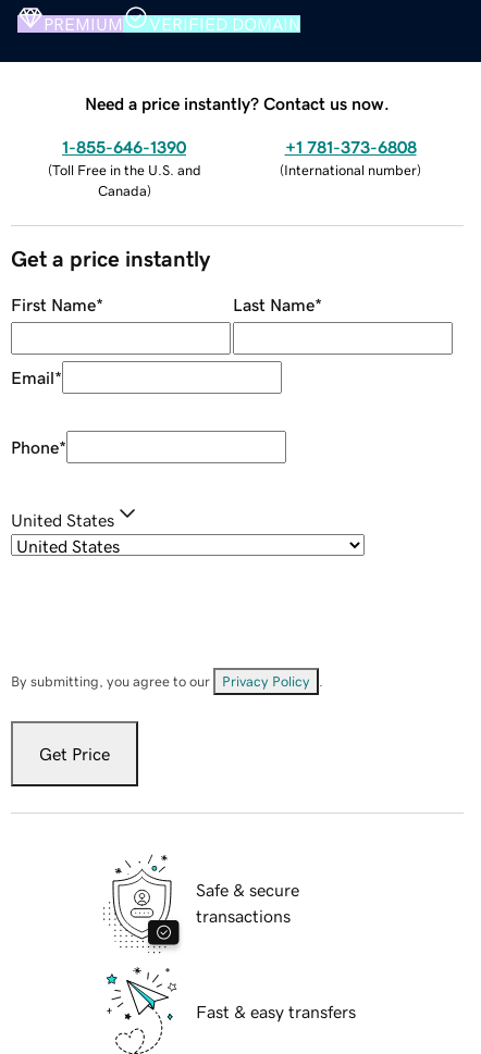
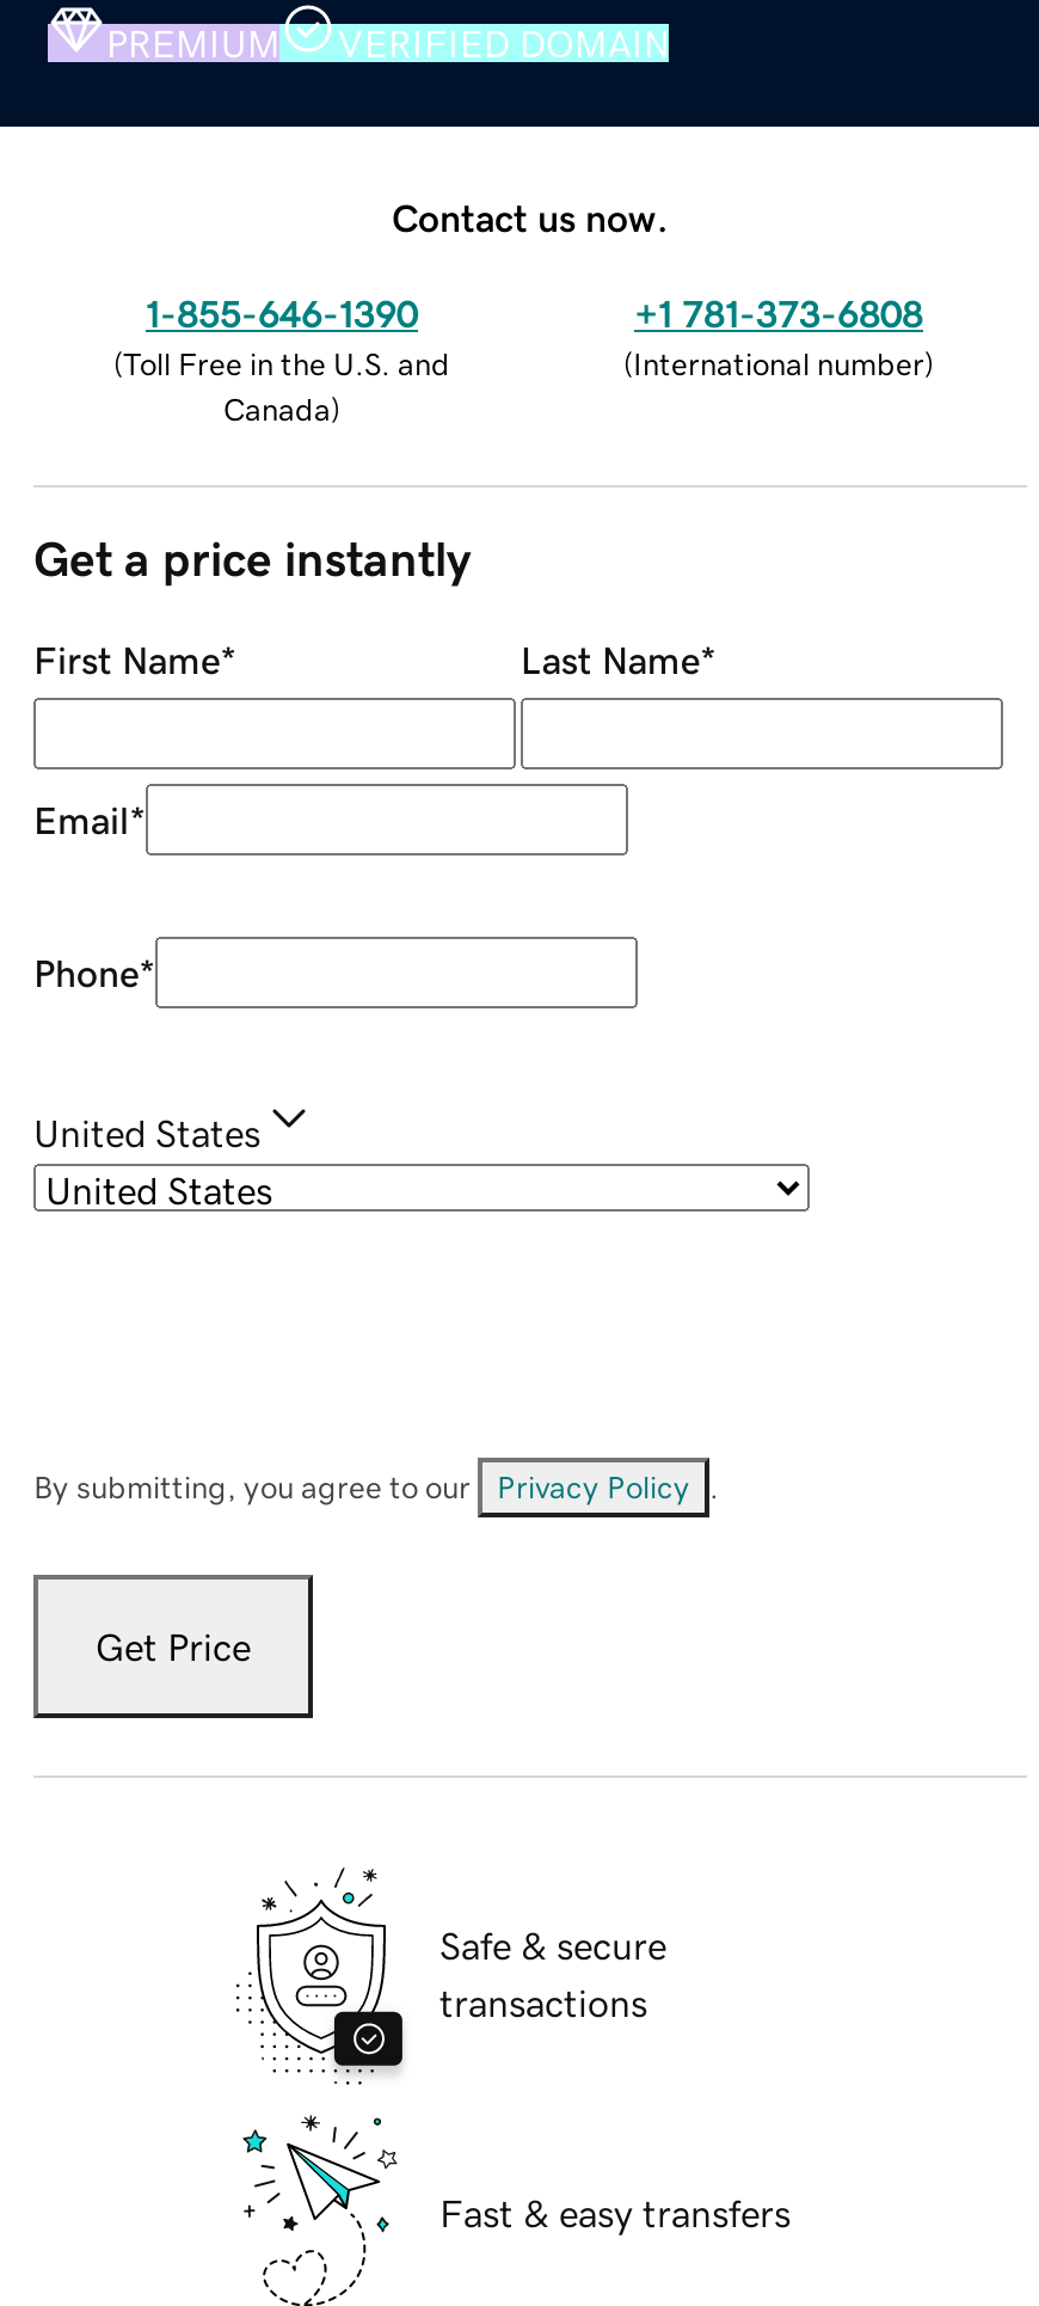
- Need a price instantly? Contact us now.
+ Contact us now.
